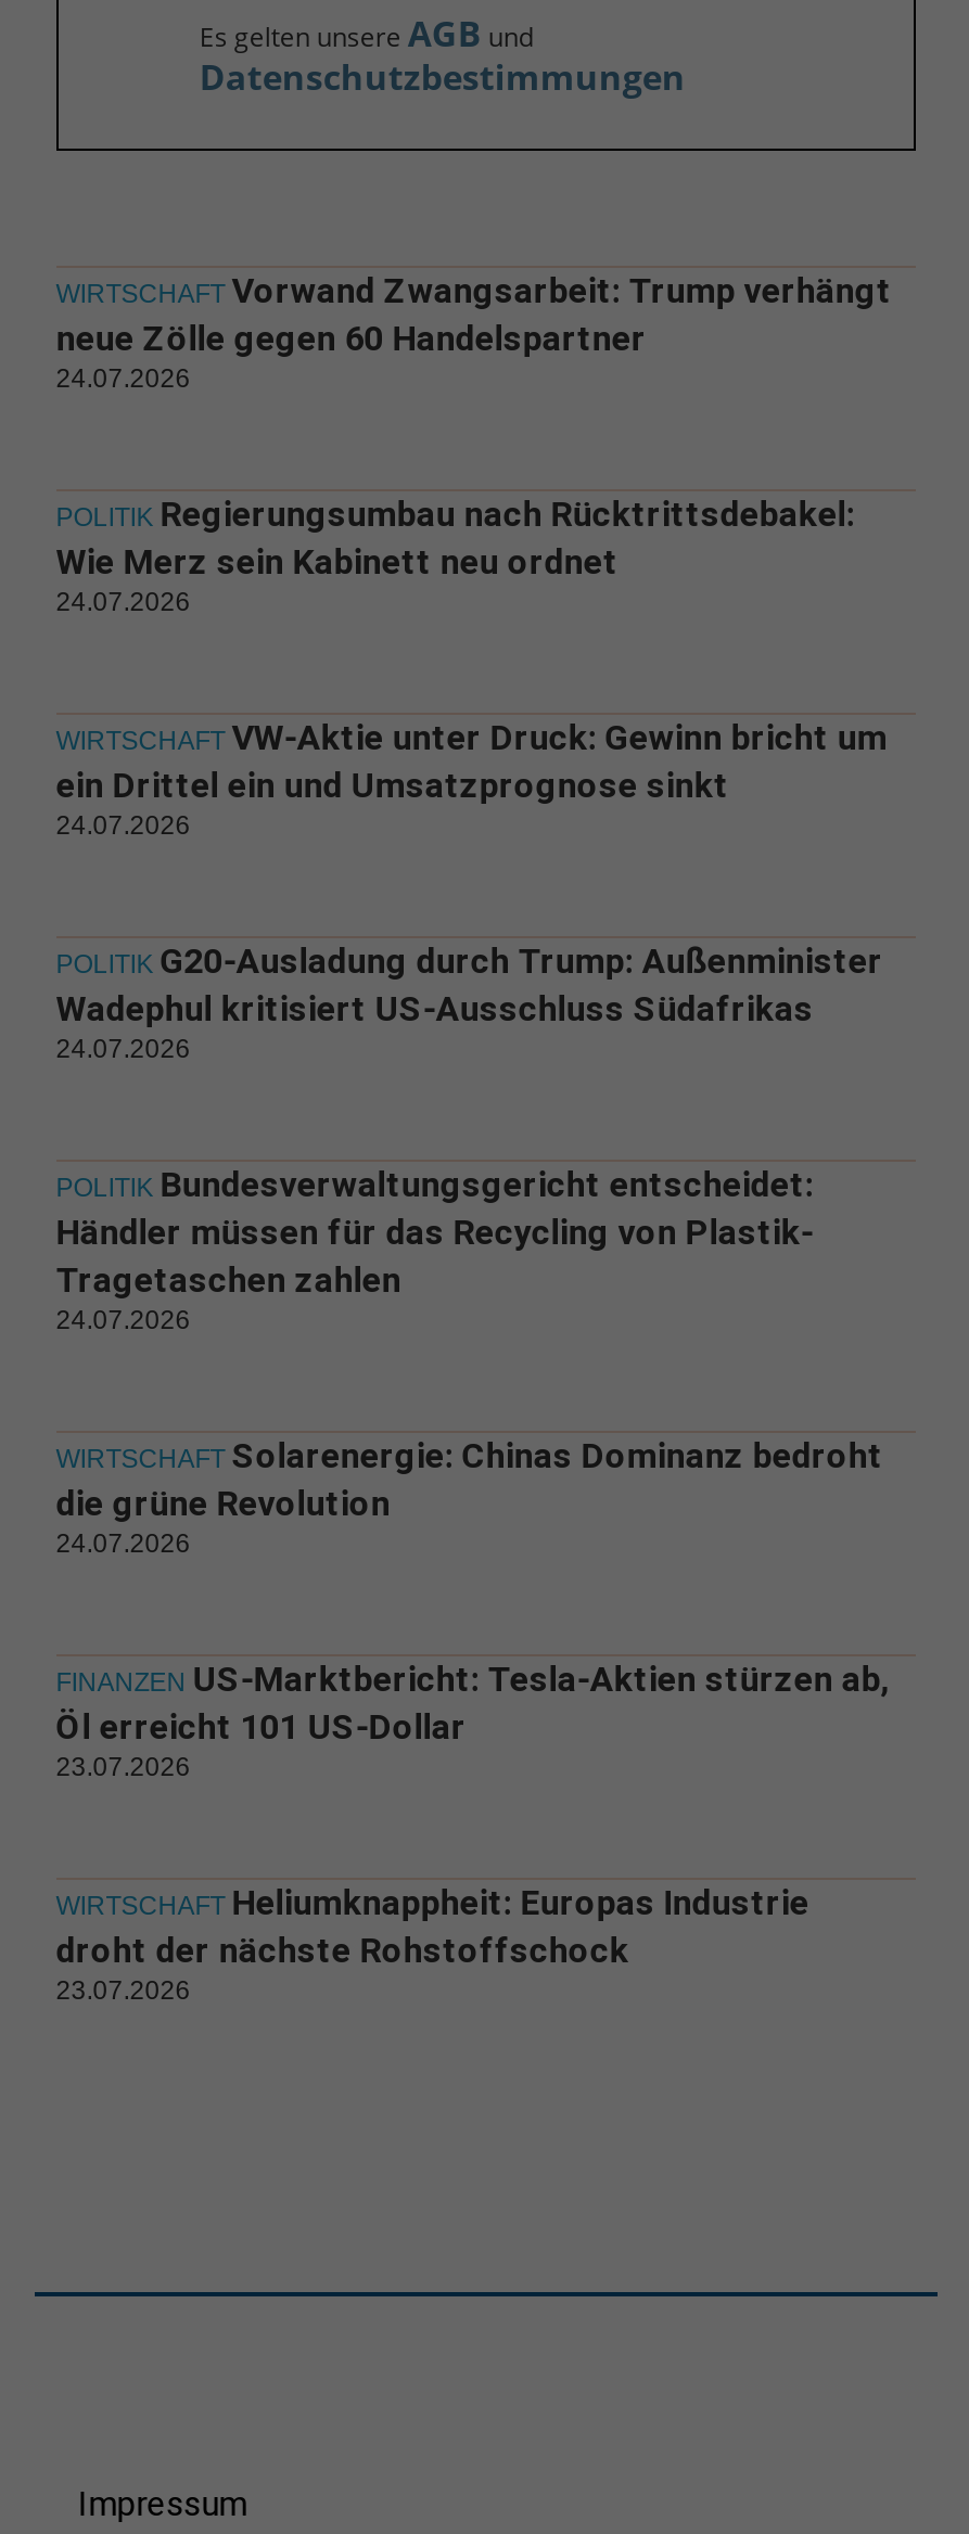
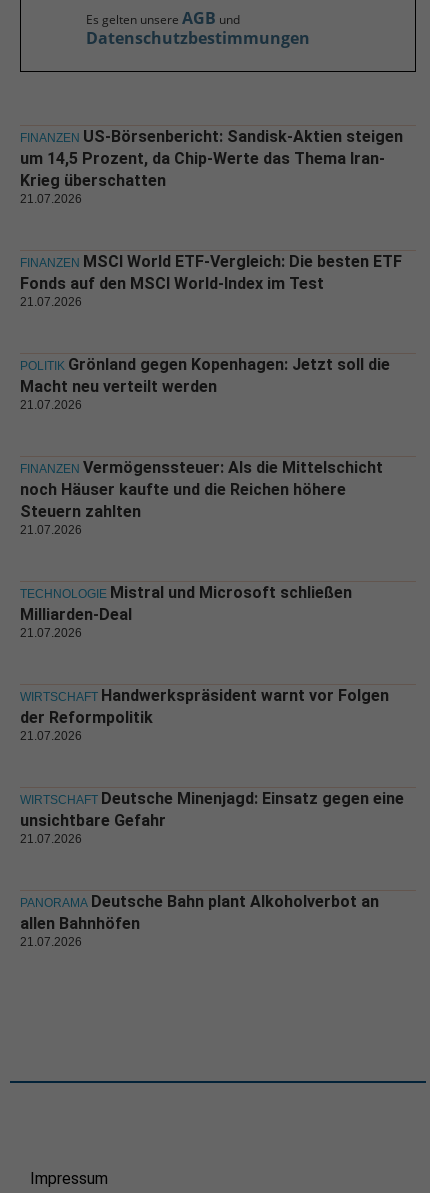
- WIRTSCHAFT Vorwand Zwangsarbeit: Trump verhängt
- neue Zölle gegen 60 Handelspartner
- 24.07.2026
+ FINANZEN US-Börsenbericht: Sandisk-Aktien steigen
+ um 14,5 Prozent, da Chip-Werte das Thema Iran-
+ Krieg überschatten
+ 21.07.2026

- POLITIK Regierungsumbau nach Rücktrittsdebakel:
- Wie Merz sein Kabinett neu ordnet
- 24.07.2026
+ FINANZEN MSCI World ETF-Vergleich: Die besten ETF
+ Fonds auf den MSCI World-Index im Test
+ 21.07.2026

- WIRTSCHAFT VW-Aktie unter Druck: Gewinn bricht um
- ein Drittel ein und Umsatzprognose sinkt
- 24.07.2026
+ POLITIK Grönland gegen Kopenhagen: Jetzt soll die
+ Macht neu verteilt werden
+ 21.07.2026

- POLITIK G20-Ausladung durch Trump: Außenminister
- Wadephul kritisiert US-Ausschluss Südafrikas
- 24.07.2026
+ FINANZEN Vermögenssteuer: Als die Mittelschicht
+ noch Häuser kaufte und die Reichen höhere
+ Steuern zahlten
+ 21.07.2026

- POLITIK Bundesverwaltungsgericht entscheidet:
- Händler müssen für das Recycling von Plastik-
- Tragetaschen zahlen
- 24.07.2026
+ TECHNOLOGIE Mistral und Microsoft schließen
+ Milliarden-Deal
+ 21.07.2026

- WIRTSCHAFT Solarenergie: Chinas Dominanz bedroht
- die grüne Revolution
- 24.07.2026
+ WIRTSCHAFT Handwerkspräsident warnt vor Folgen
+ der Reformpolitik
+ 21.07.2026

- FINANZEN US-Marktbericht: Tesla-Aktien stürzen ab,
- Öl erreicht 101 US-Dollar
- 23.07.2026
+ WIRTSCHAFT Deutsche Minenjagd: Einsatz gegen eine
+ unsichtbare Gefahr
+ 21.07.2026

- WIRTSCHAFT Heliumknappheit: Europas Industrie
- droht der nächste Rohstoffschock
- 23.07.2026
+ PANORAMA Deutsche Bahn plant Alkoholverbot an
+ allen Bahnhöfen
+ 21.07.2026
